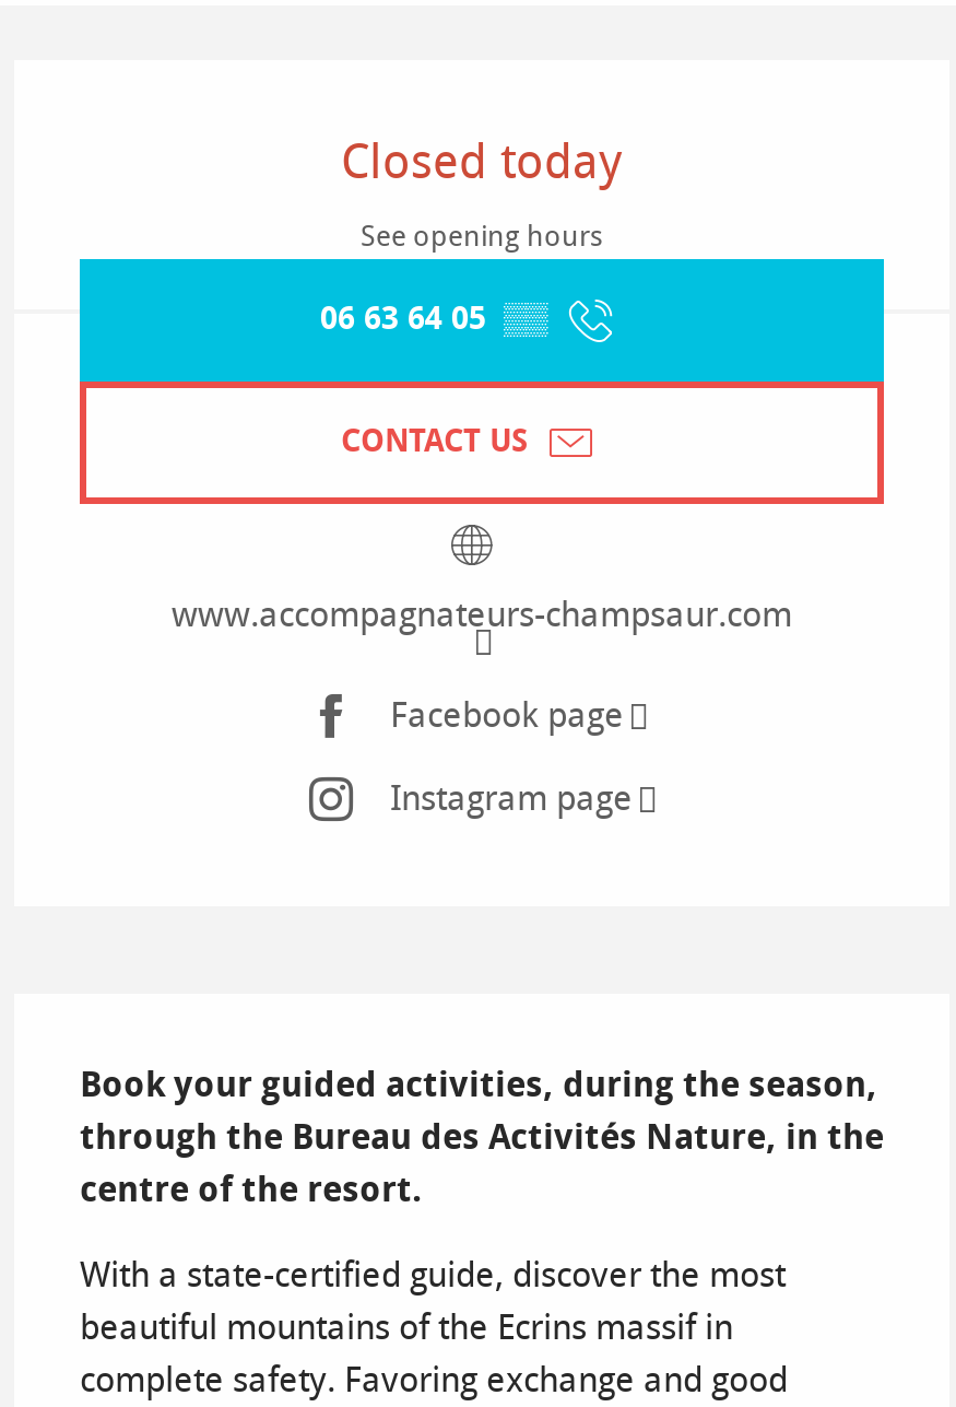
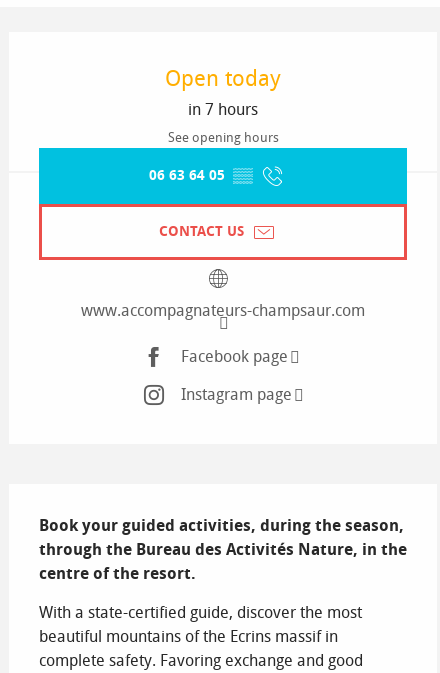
- Closed today
+ Open today
+ in 7 hours
